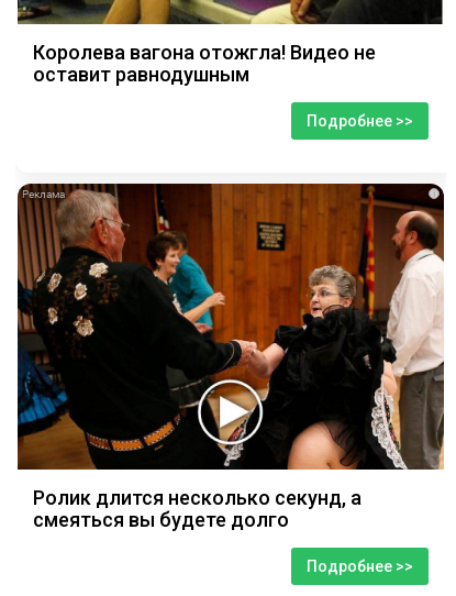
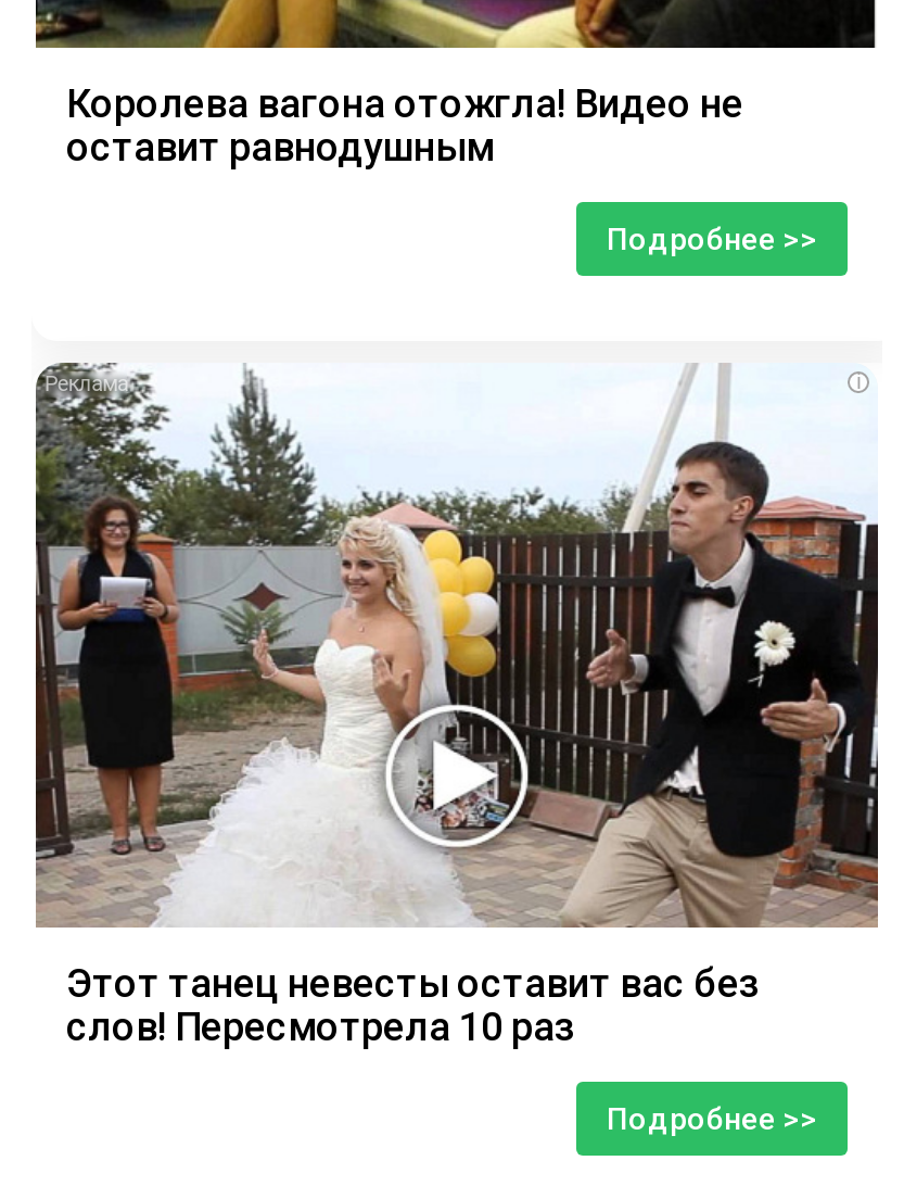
- [image]
- Ролик длится несколько секунд, а
- смеяться вы будете долго
+ [image]
+ Этот танец невесты оставит вас без
+ слов! Пересмотрела 10 раз
